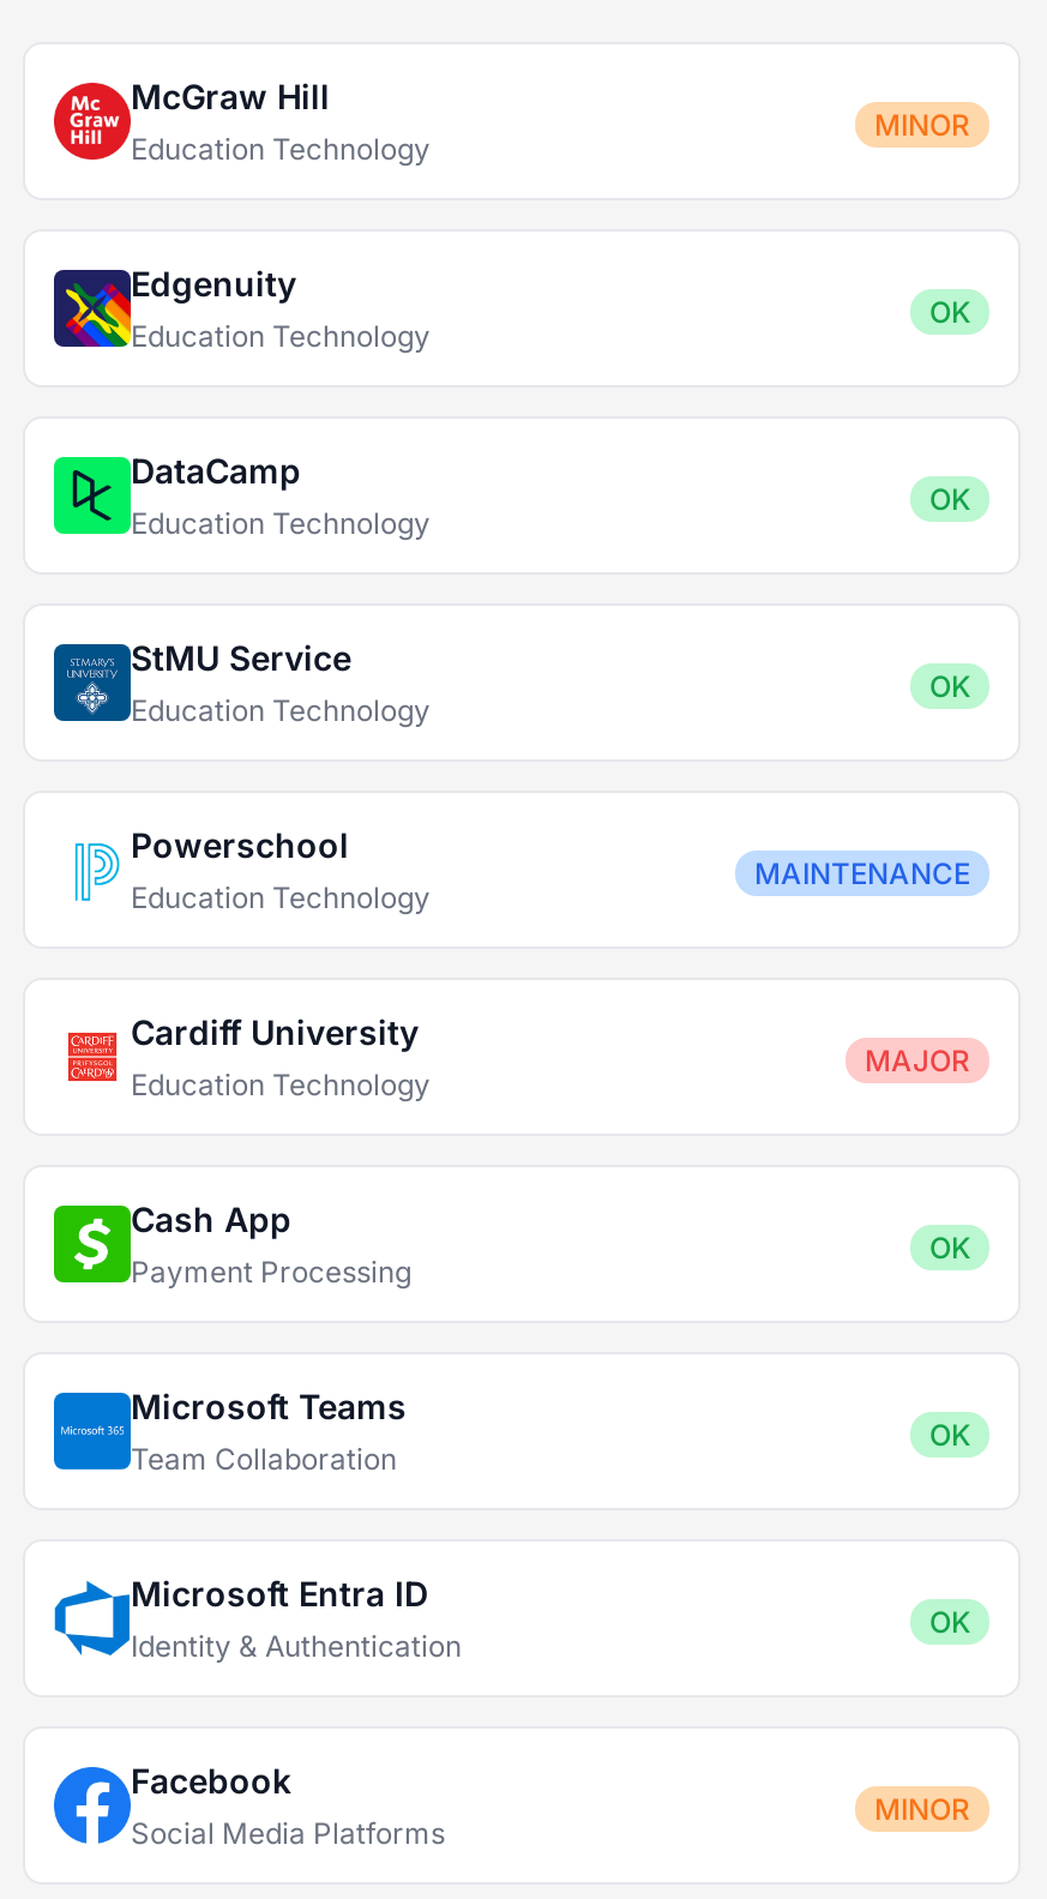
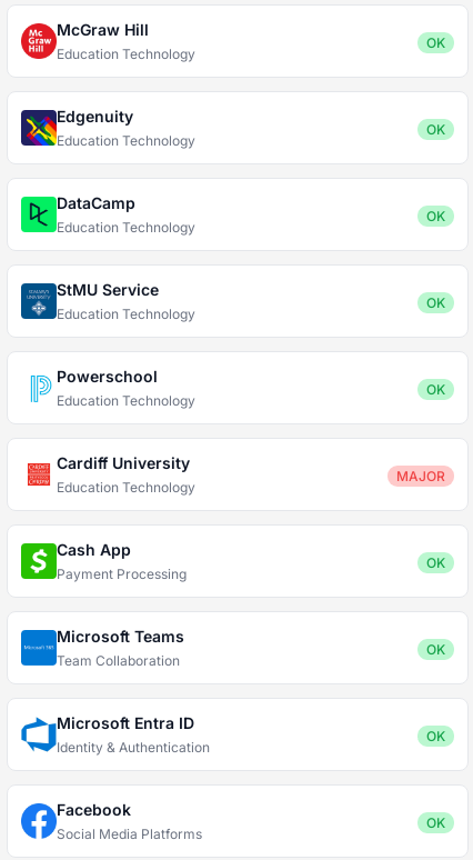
- MINOR
+ OK

- MAINTENANCE
+ OK

- MINOR
+ OK
